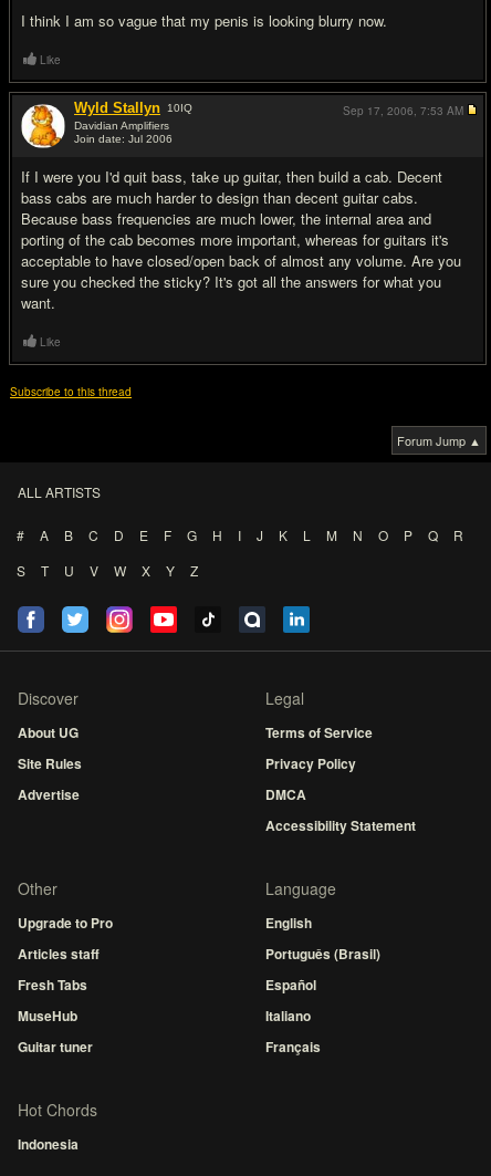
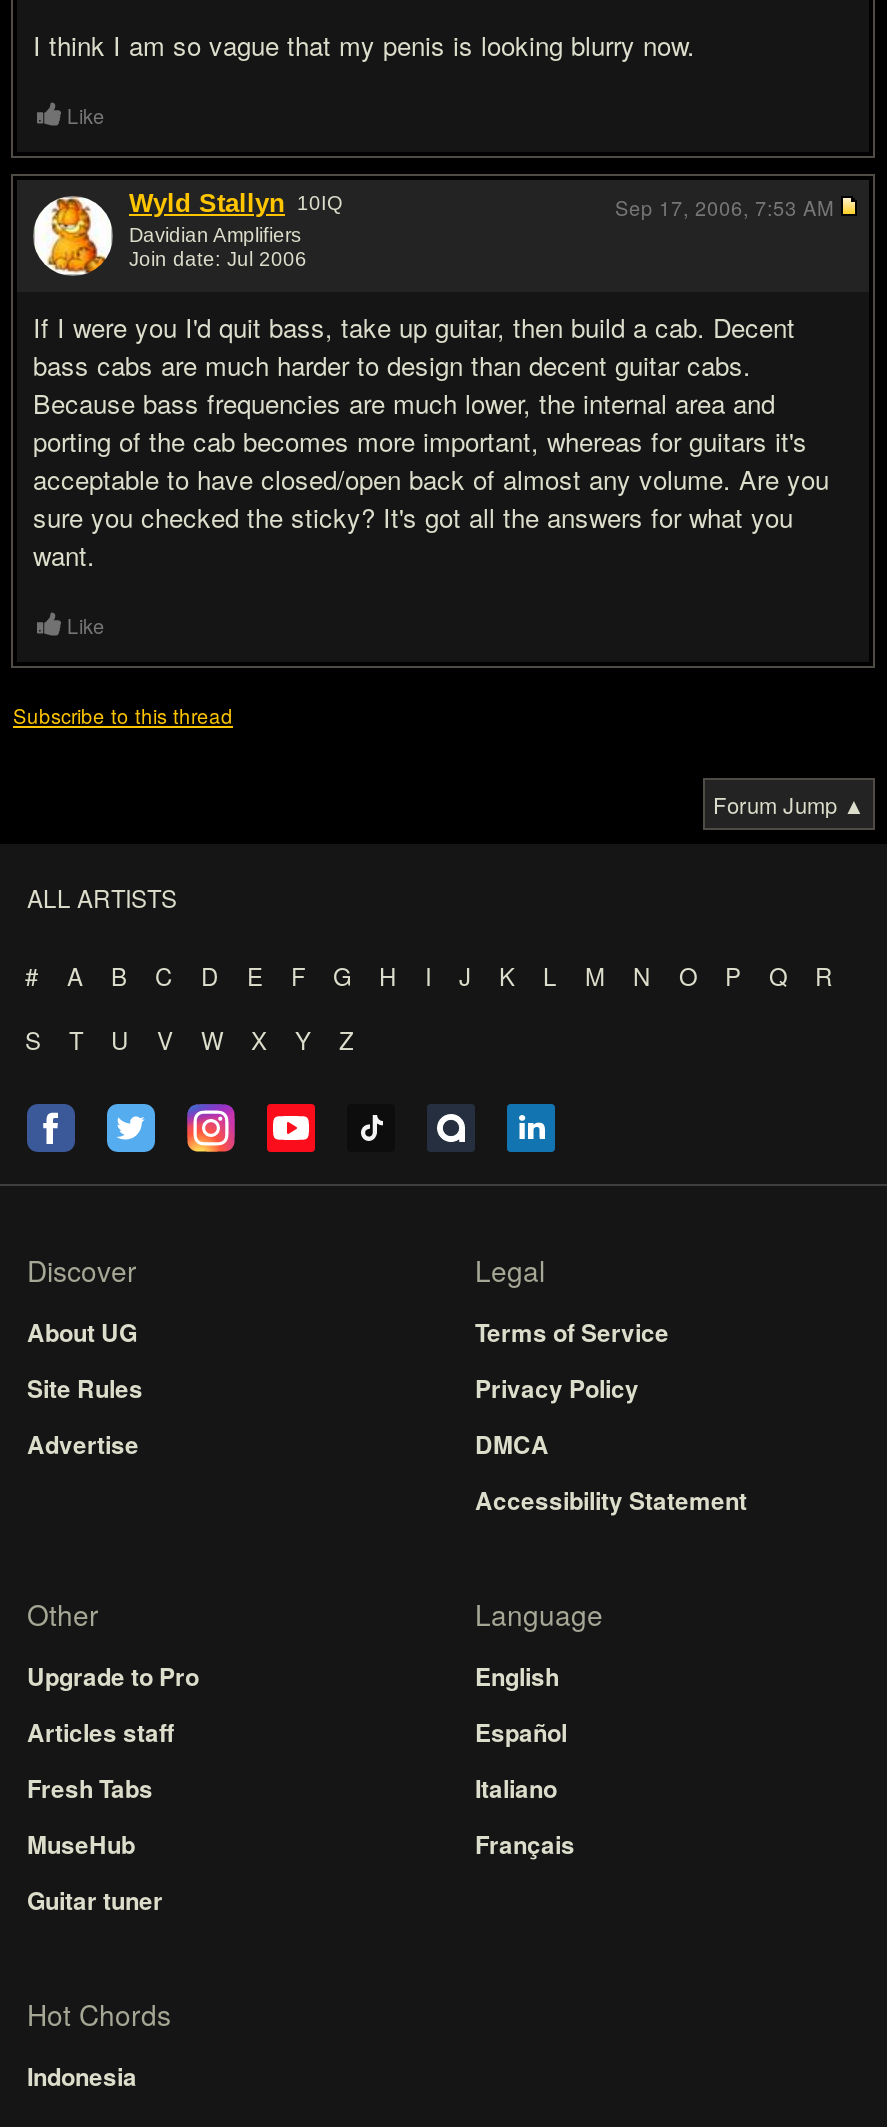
- Português (Brasil)

moved up: Español | Italiano | Français
